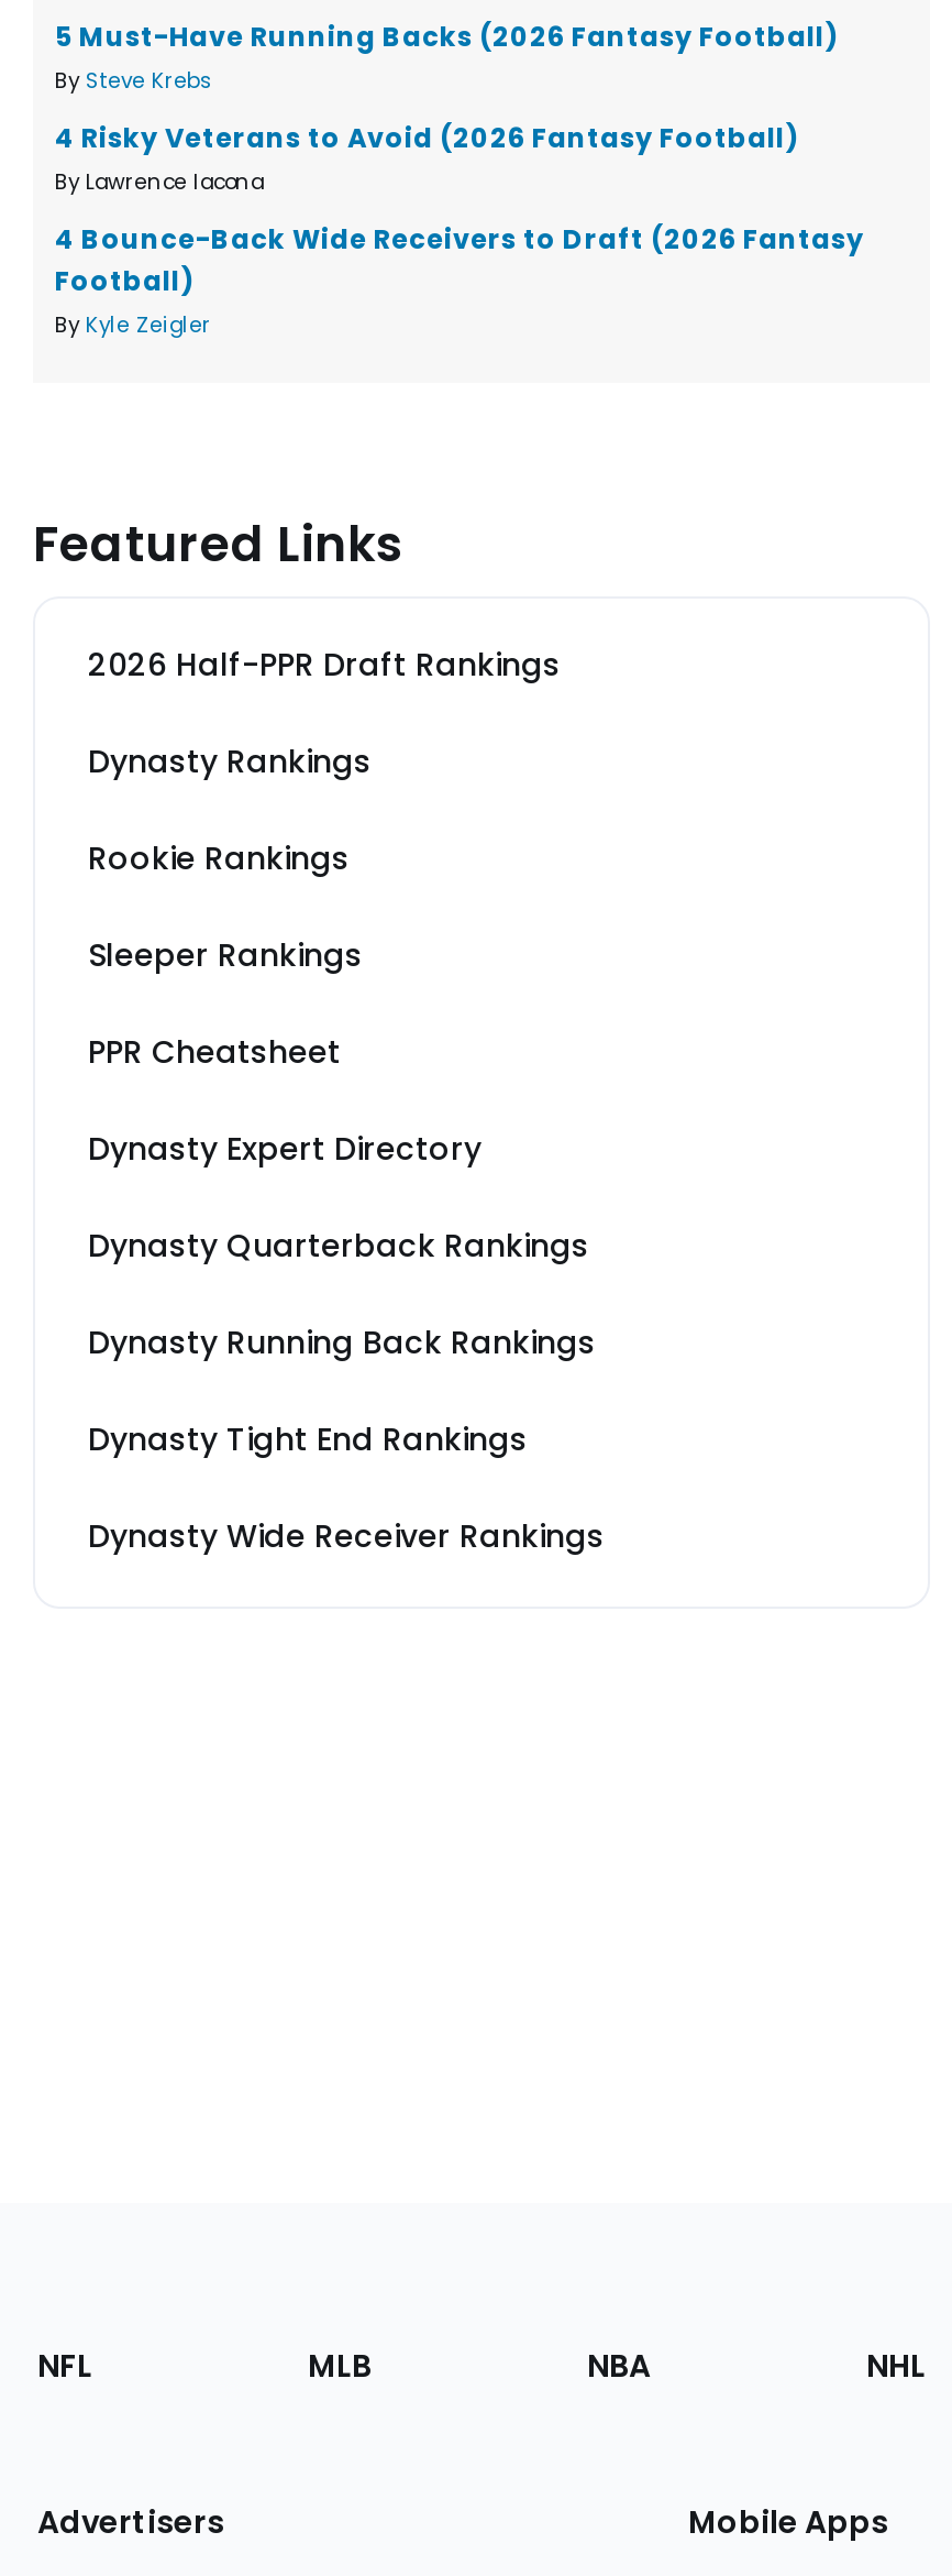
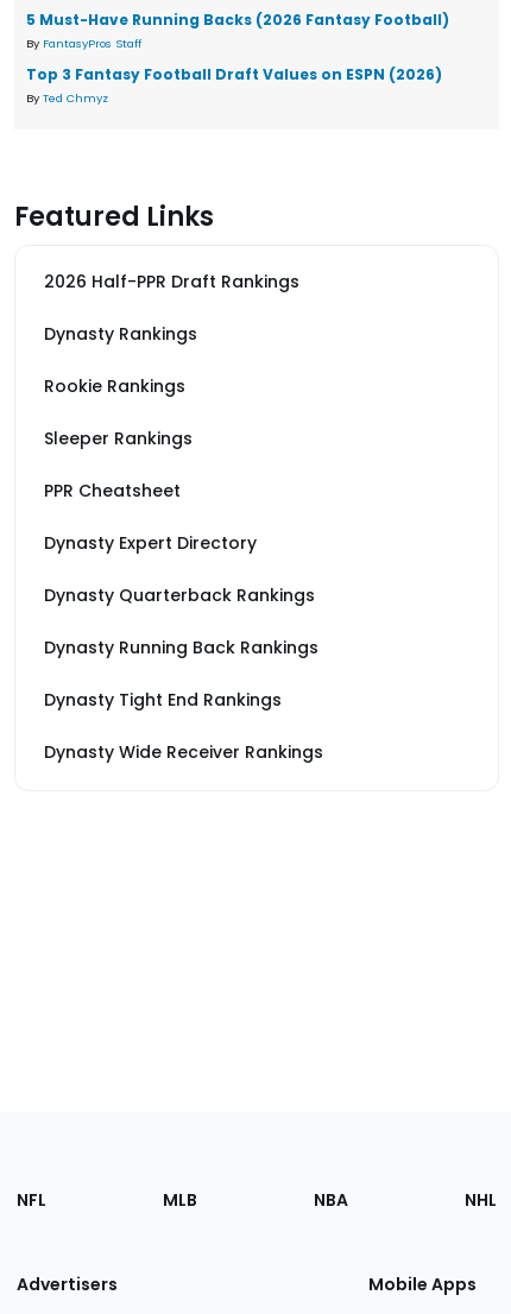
- By Steve Krebs
- 4 Risky Veterans to Avoid (2026 Fantasy Football)
- By Lawrence Iacona
- 4 Bounce-Back Wide Receivers to Draft (2026 Fantasy
- Football)
- By Kyle Zeigler
+ By FantasyPros Staff
+ Top 3 Fantasy Football Draft Values on ESPN (2026)
+ By Ted Chmyz
